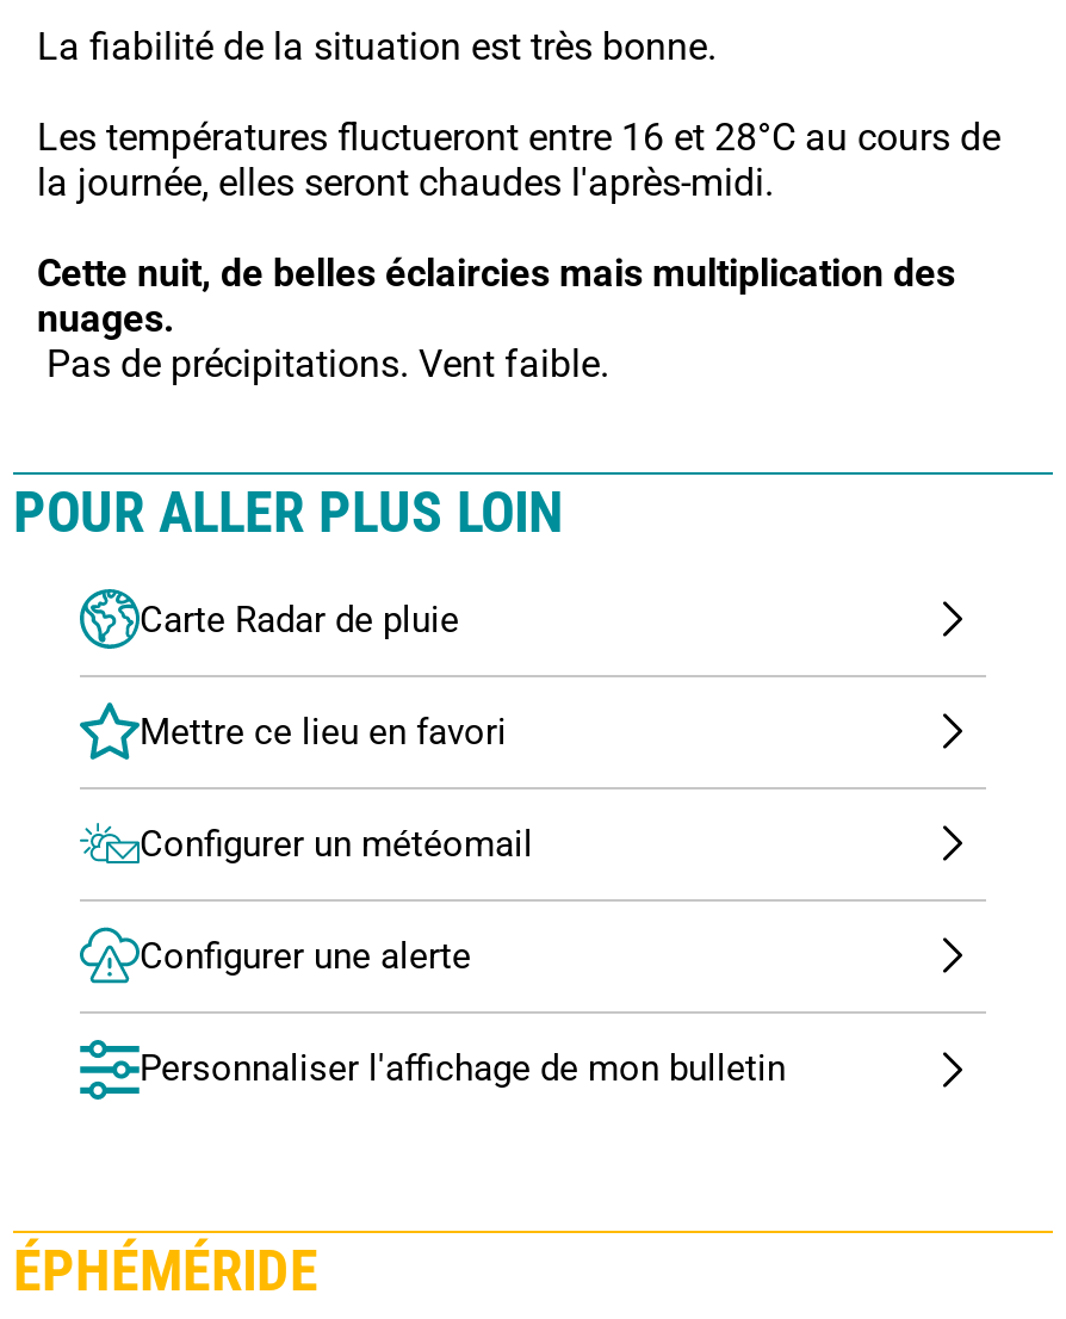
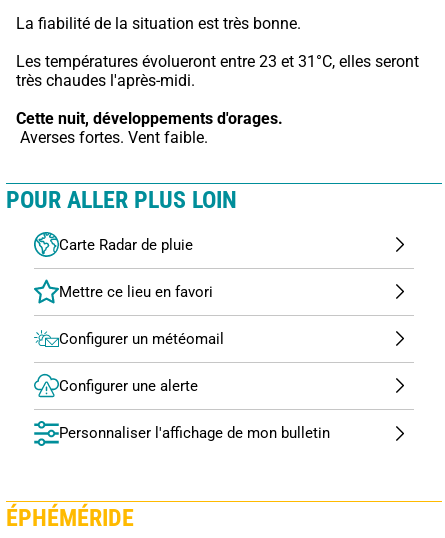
- Les températures fluctueront entre 16 et 28°C au cours de
- la journée, elles seront chaudes l'après-midi.
+ Les températures évolueront entre 23 et 31°C, elles seront
+ très chaudes l'après-midi.

- Cette nuit, de belles éclaircies mais multiplication des
- nuages.
- Pas de précipitations. Vent faible.
+ Cette nuit, développements d'orages.
+ Averses fortes. Vent faible.
